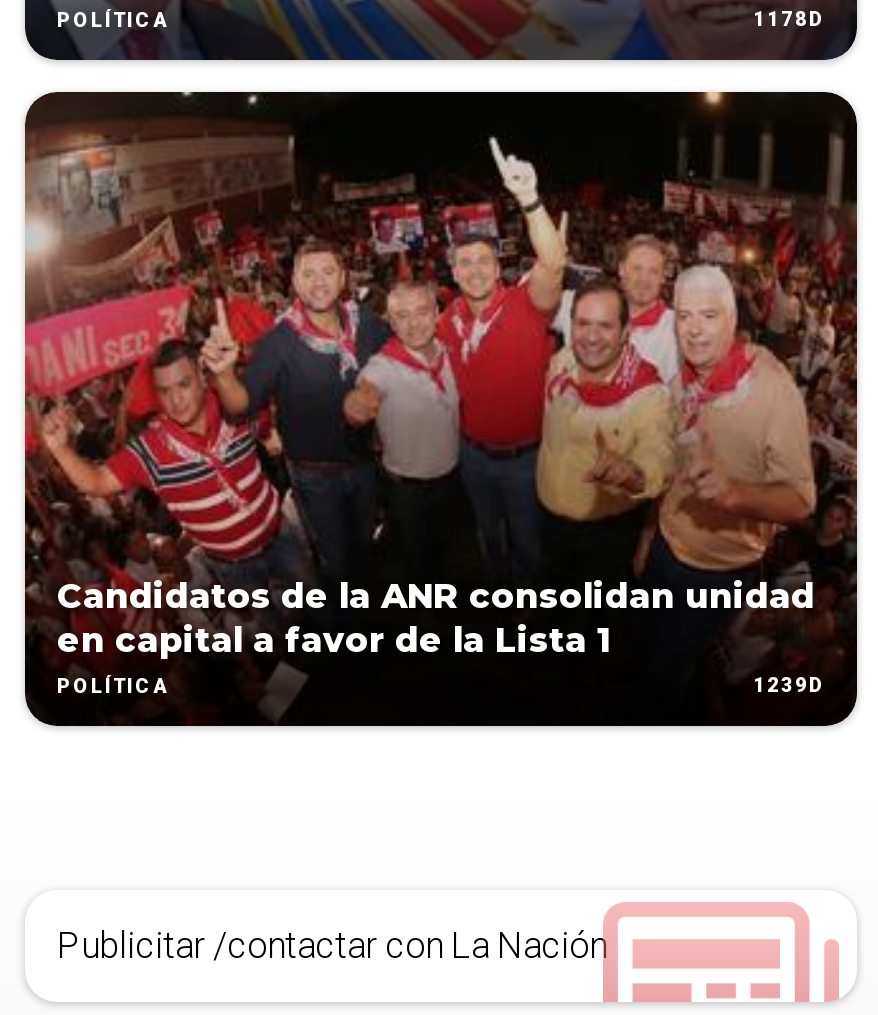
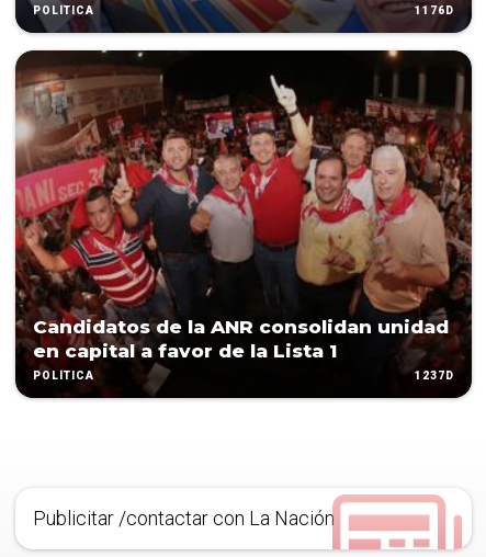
- 1178D
+ 1176D

- 1239D
+ 1237D
